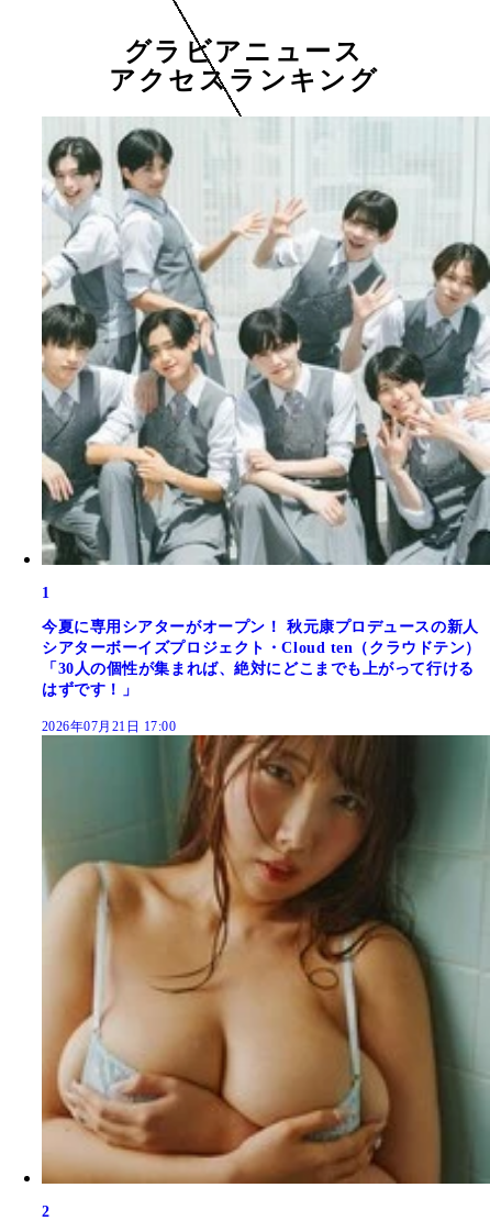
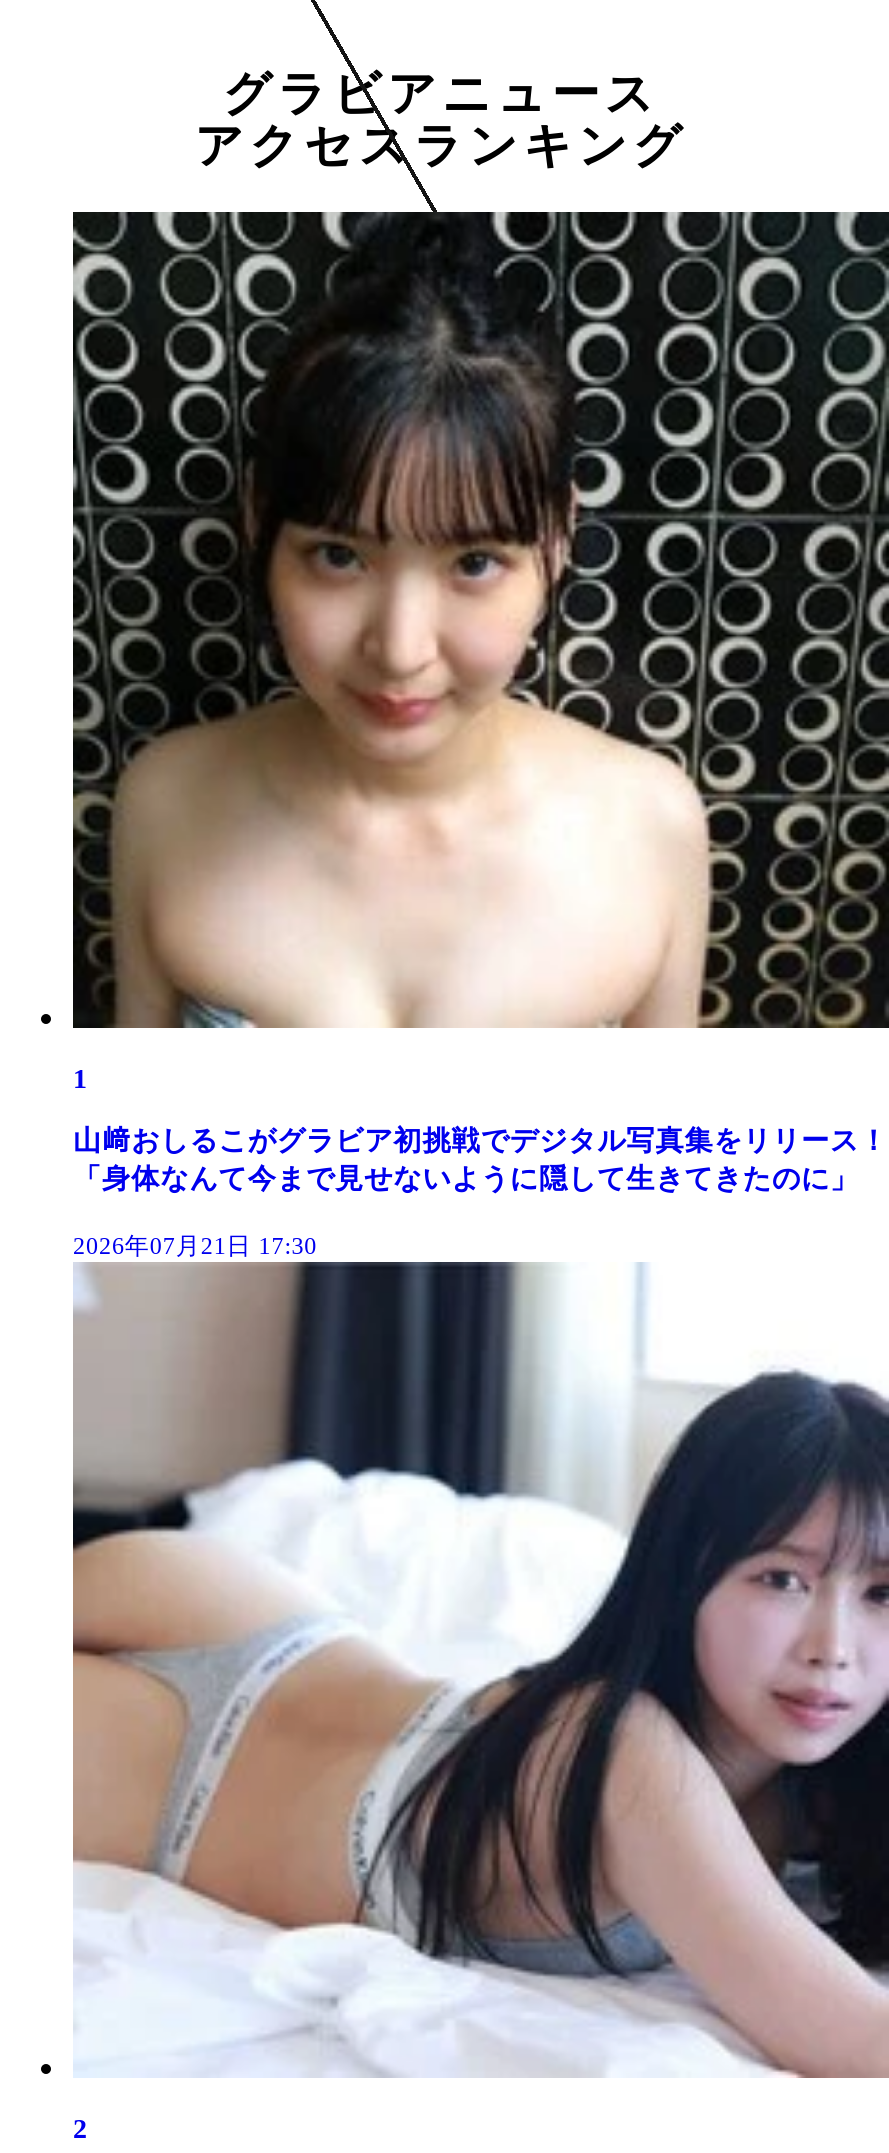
- [image]
+ [image]

- 今夏に専用シアターがオープン！ 秋元康プロデュースの新人
- シアターボーイズプロジェクト・Cloud ten（クラウドテン）
- 「30人の個性が集まれば、絶対にどこまでも上がって行ける
- はずです！」
+ 山﨑おしるこがグラビア初挑戦でデジタル写真集をリリース！
+ 「身体なんて今まで見せないように隠して生きてきたのに」

- 2026年07月21日 17:00
+ 2026年07月21日 17:30

- [image]
+ [image]
